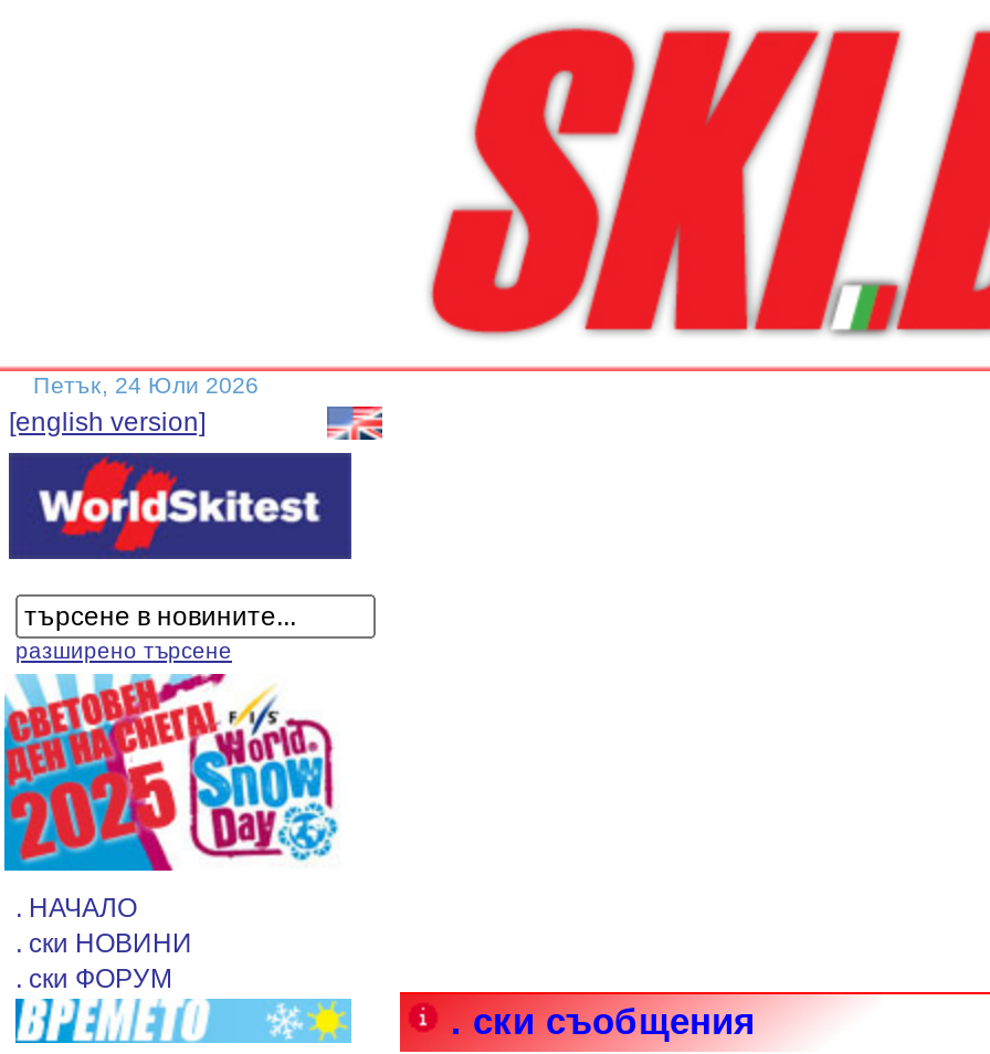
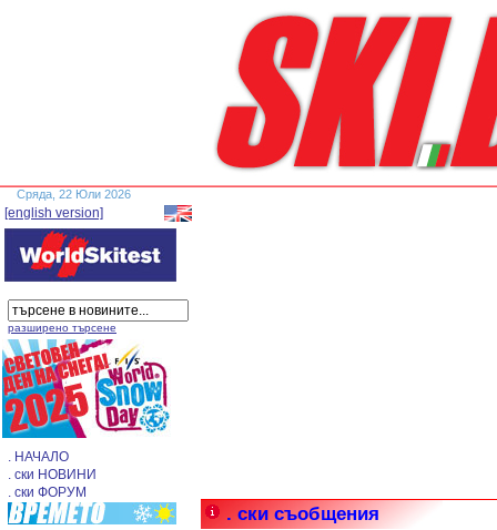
- Петък, 24 Юли 2026
+ Сряда, 22 Юли 2026
